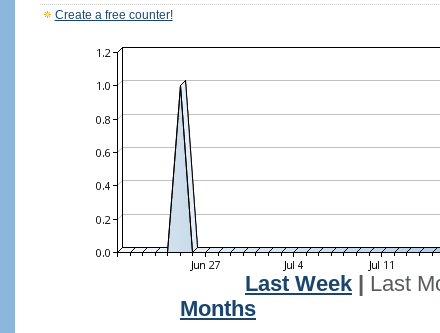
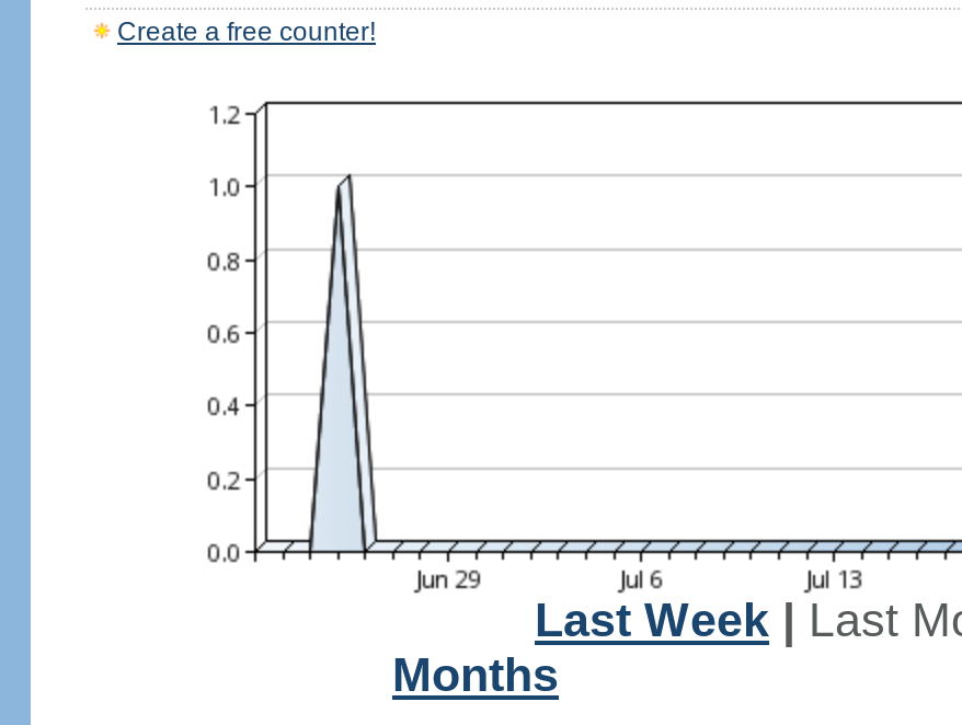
- [image]
+ [image]
